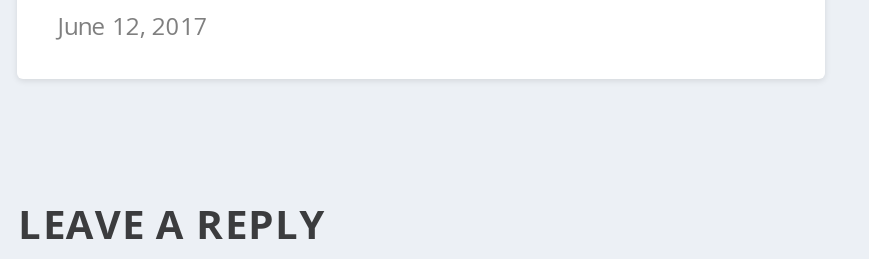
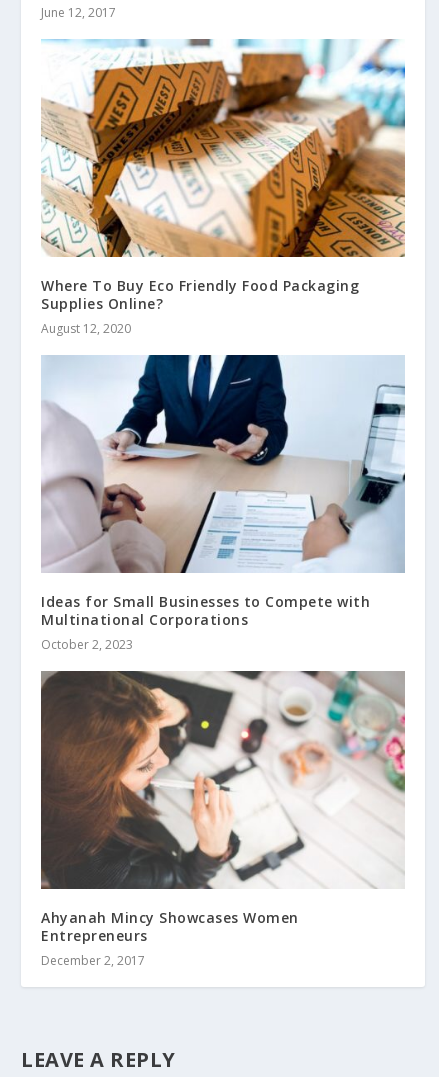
+ [image]
+ Ahyanah Mincy Showcases Women
+ Entrepreneurs
+ December 2, 2017

+ [image]
+ Where To Buy Eco Friendly Food Packaging
+ Supplies Online?
+ August 12, 2020

+ [image]
+ Ideas for Small Businesses to Compete with
+ Multinational Corporations
+ October 2, 2023
